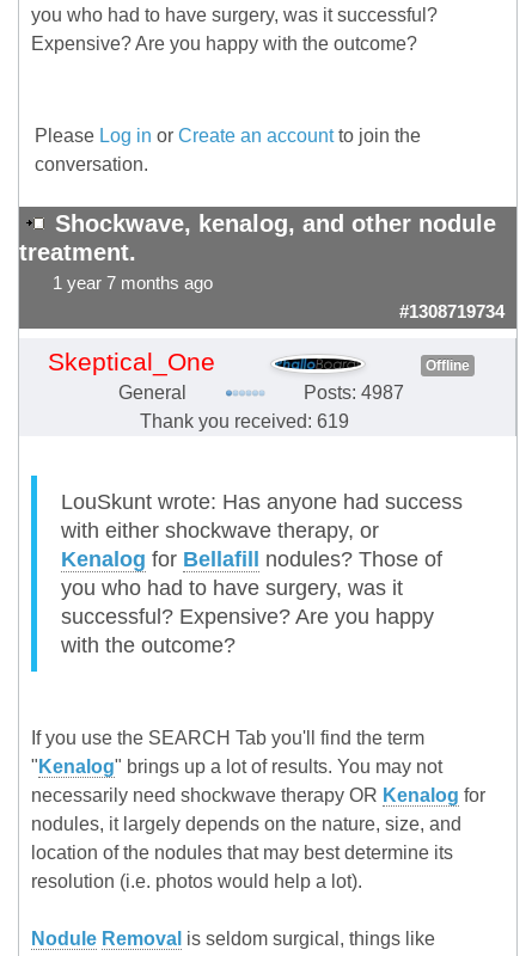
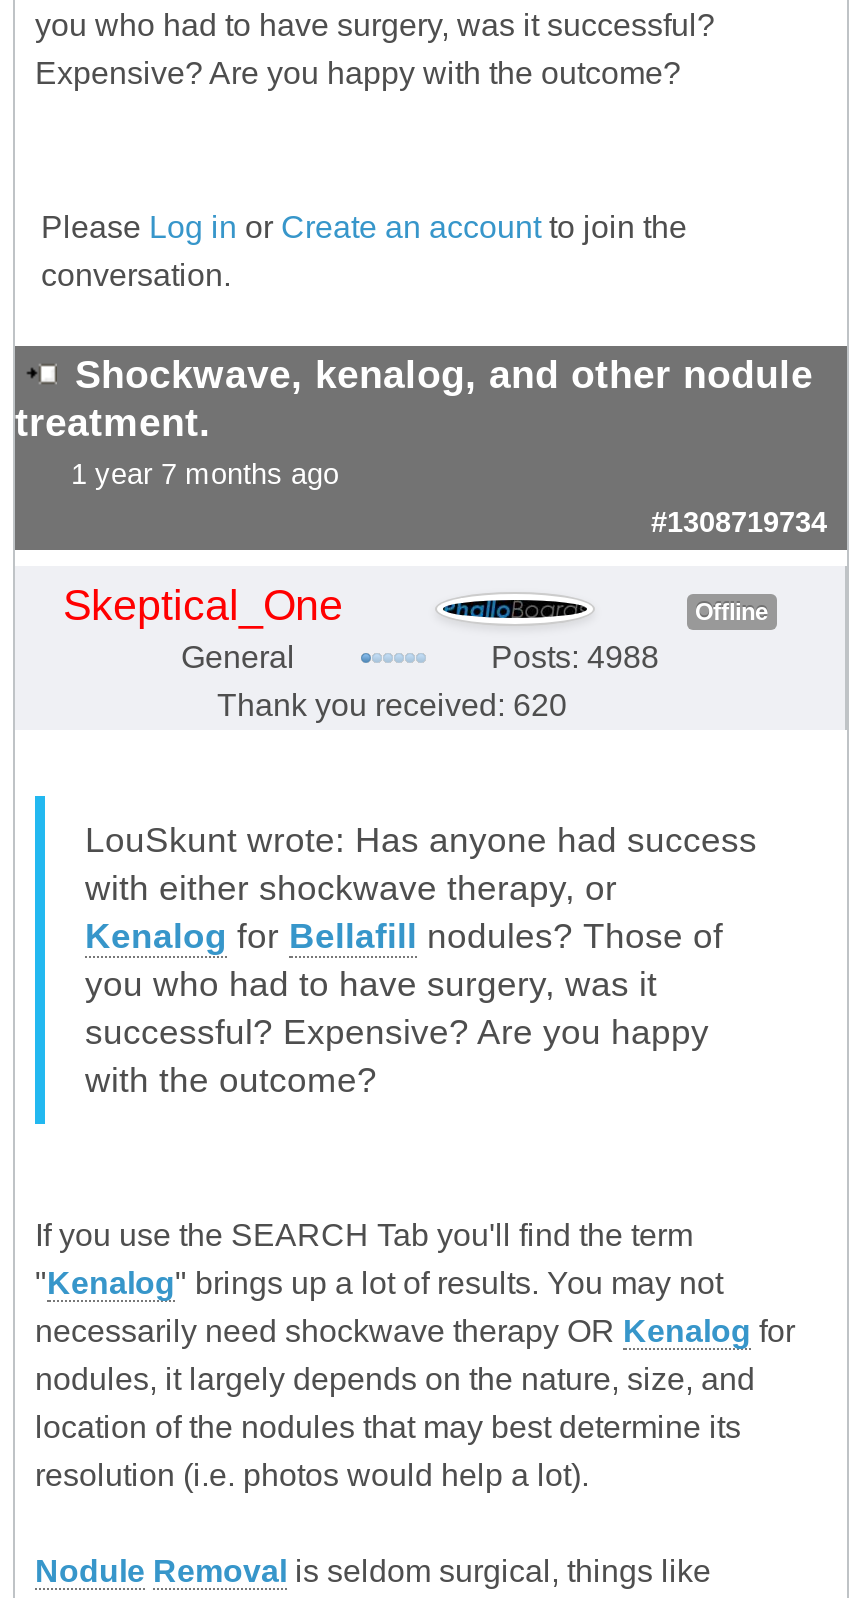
- Posts: 4987
+ Posts: 4988

- Thank you received: 619
+ Thank you received: 620
